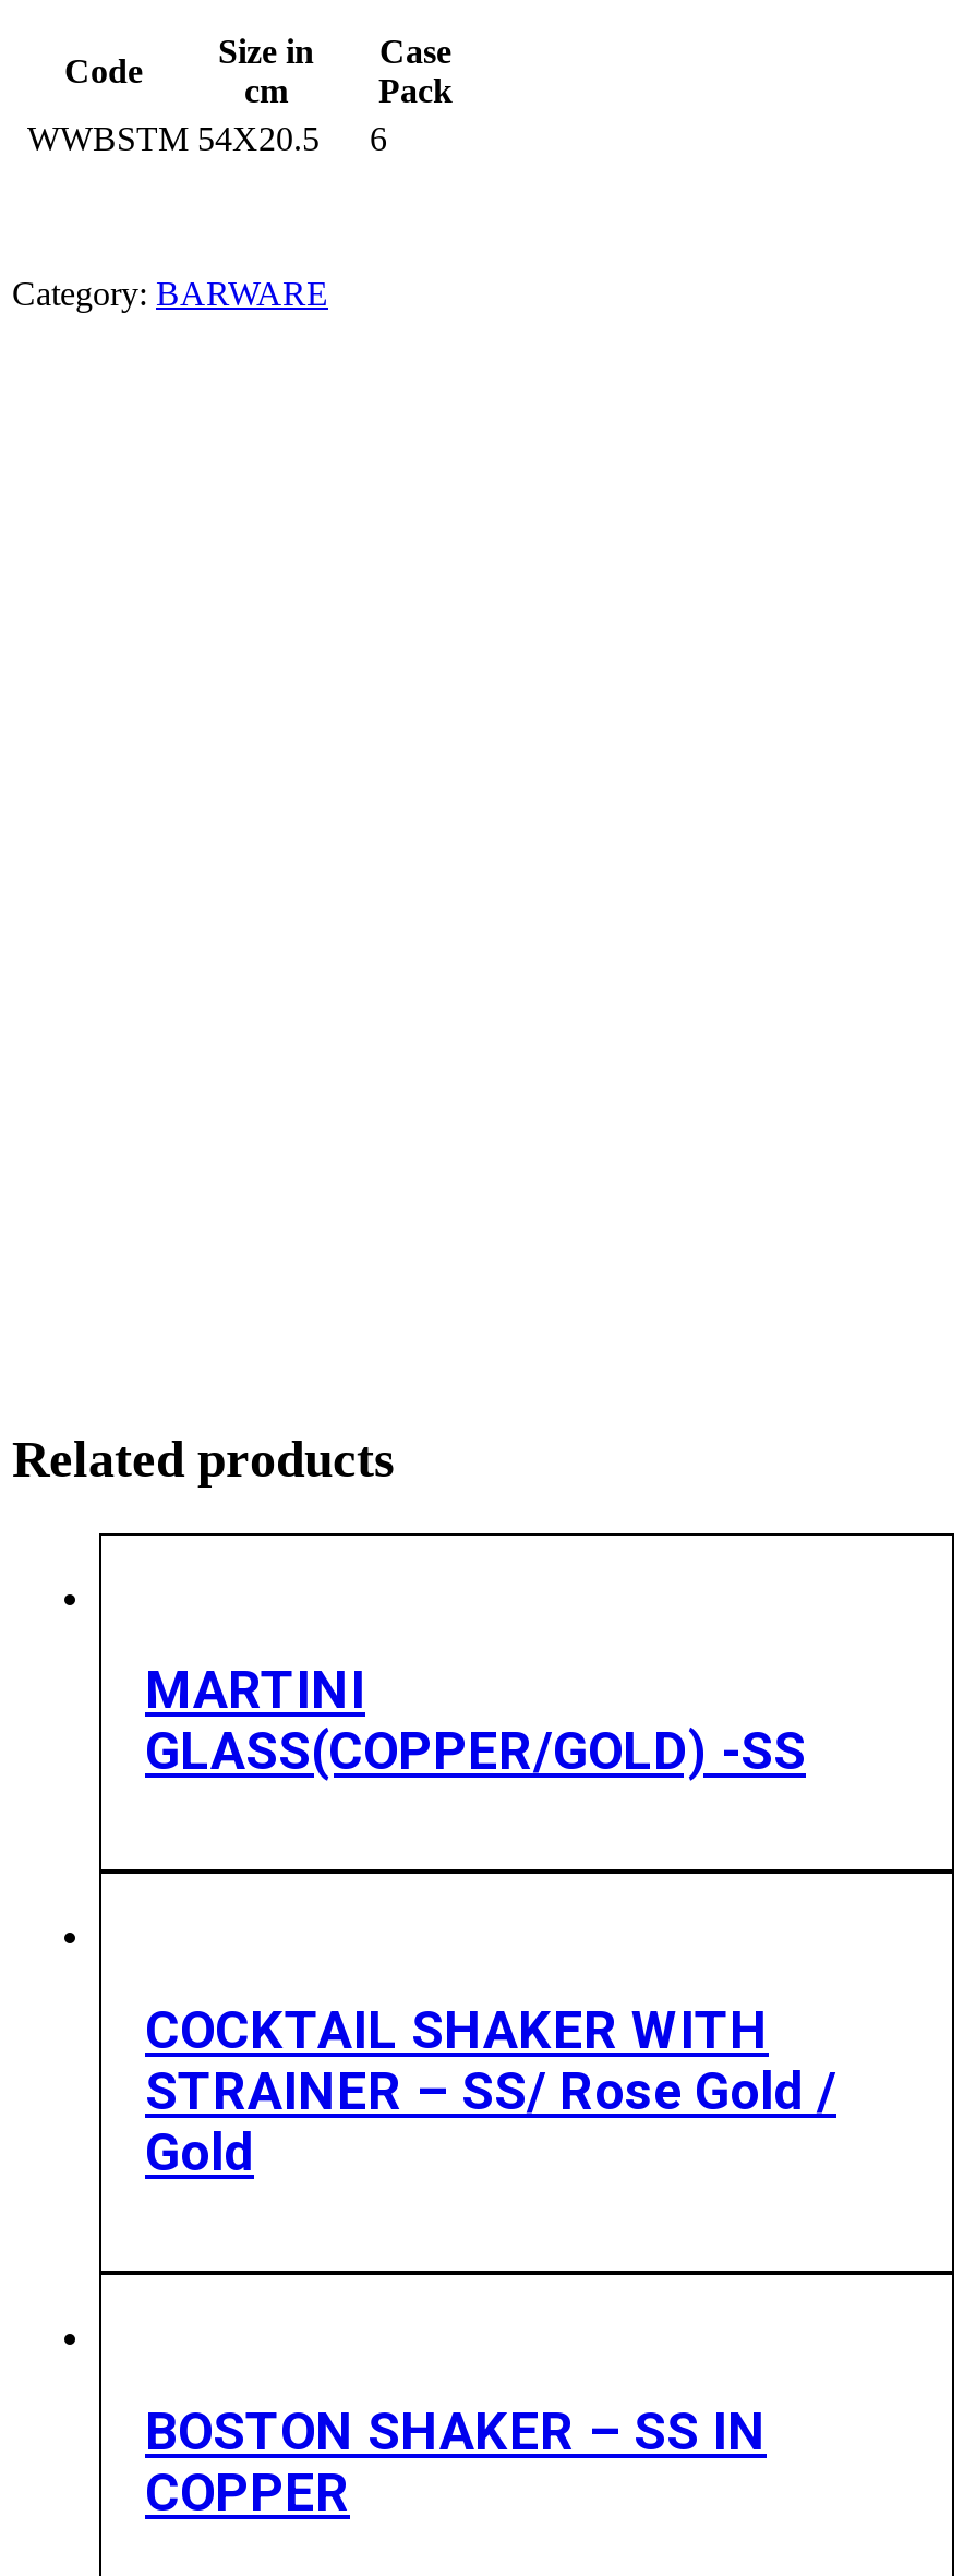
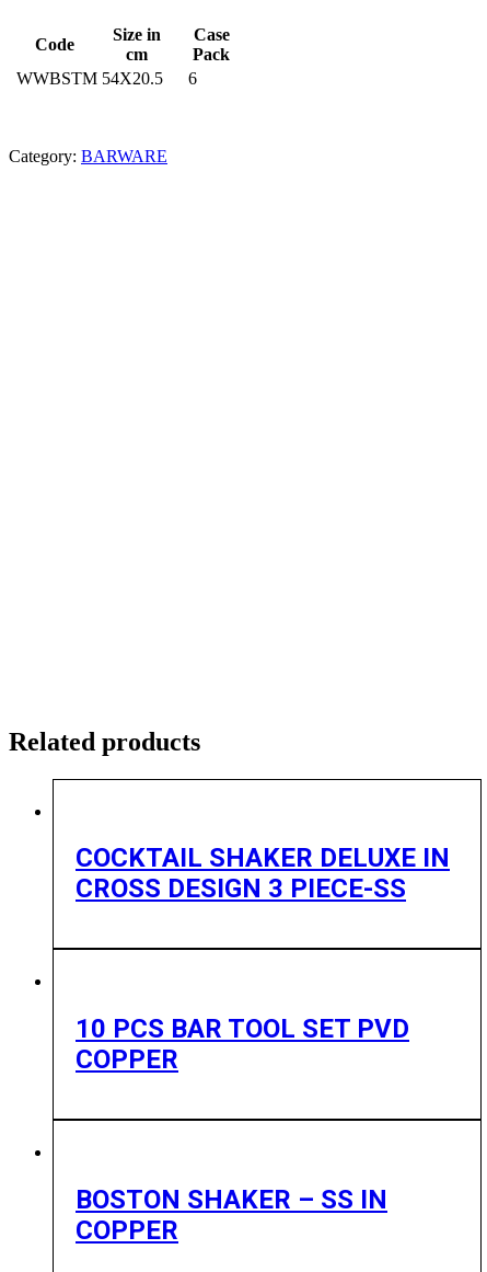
- MARTINI
- GLASS(COPPER/GOLD) -SS
+ COCKTAIL SHAKER DELUXE IN
+ CROSS DESIGN 3 PIECE-SS

- COCKTAIL SHAKER WITH
- STRAINER – SS/ Rose Gold /
- Gold
+ 10 PCS BAR TOOL SET PVD
+ COPPER
